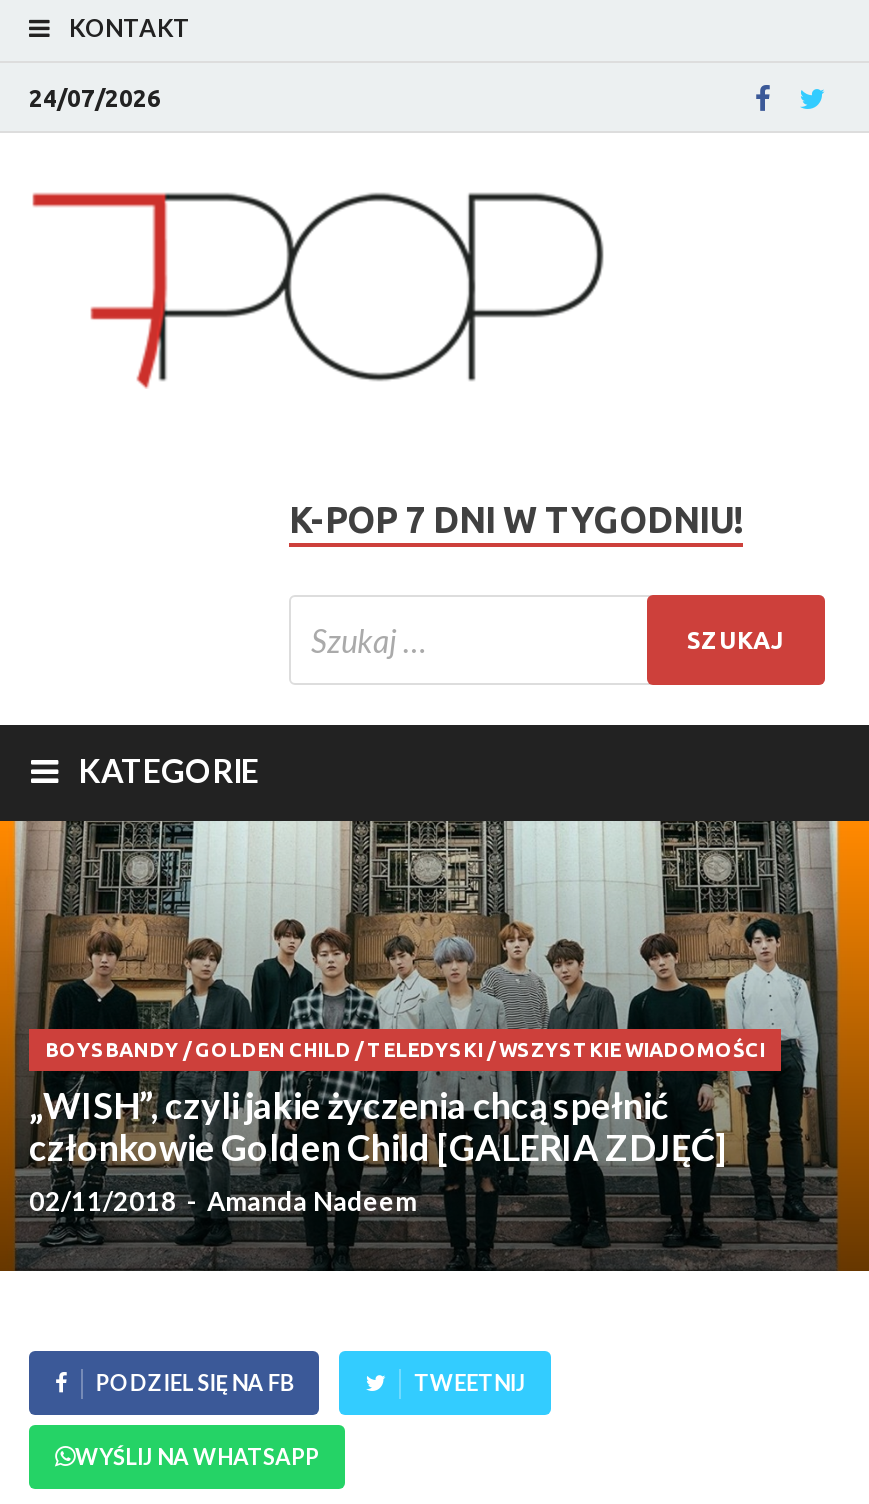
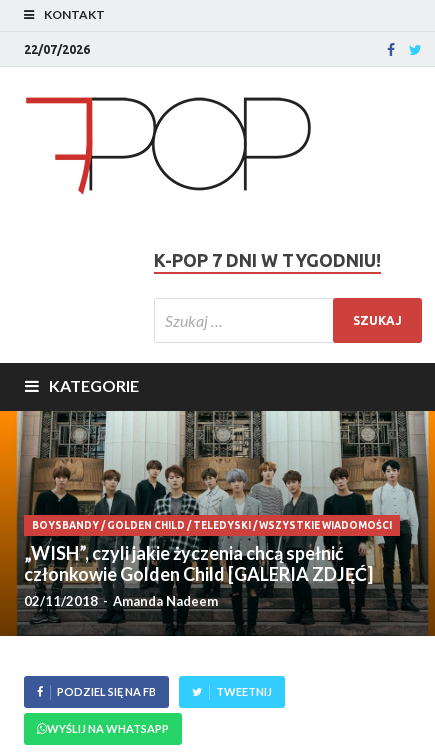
- 24/07/2026
+ 22/07/2026
